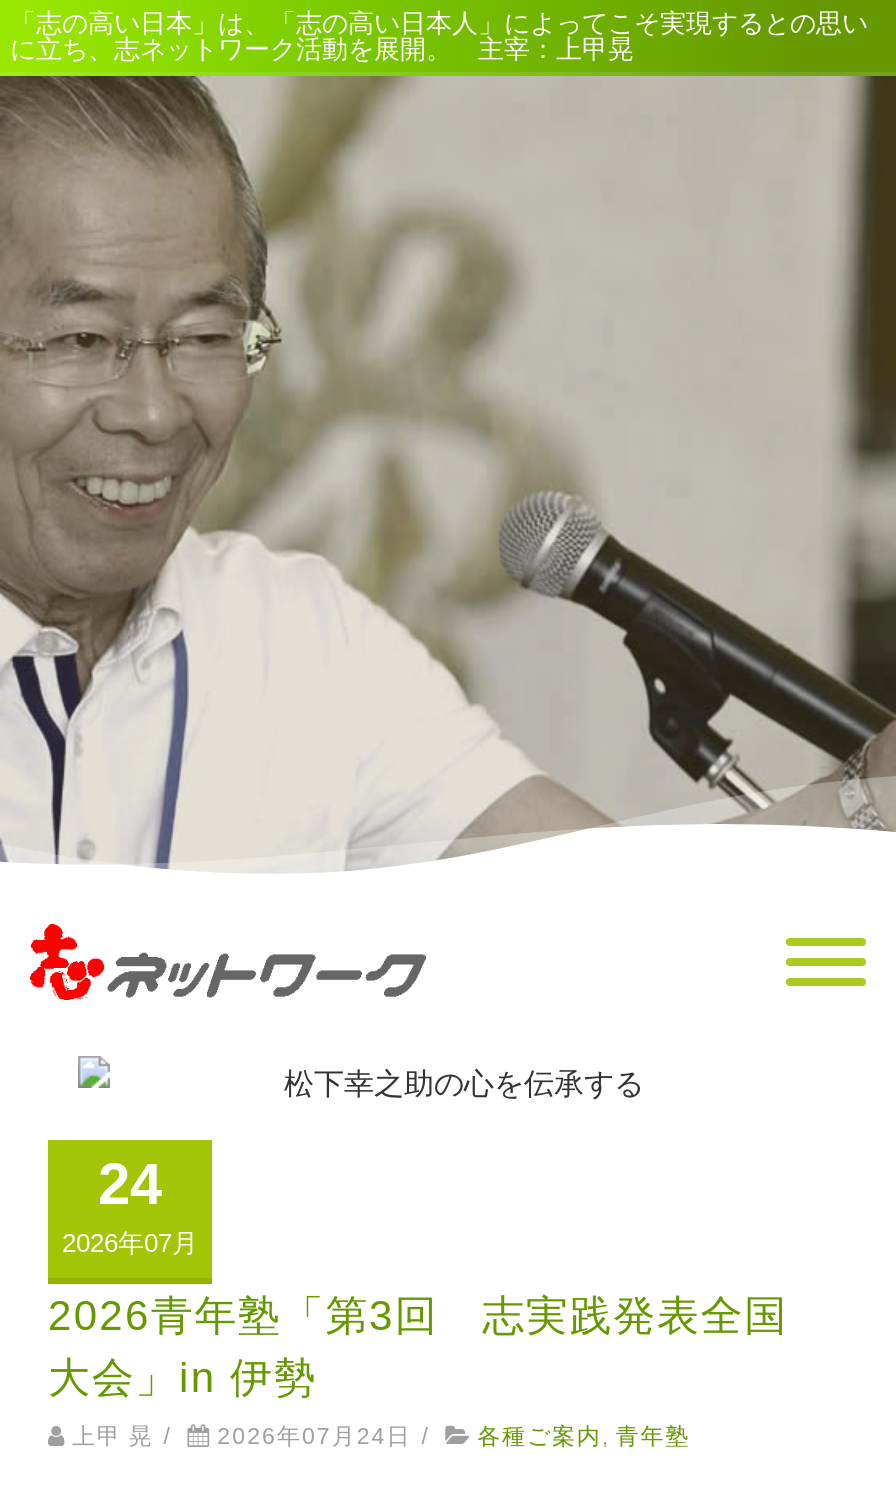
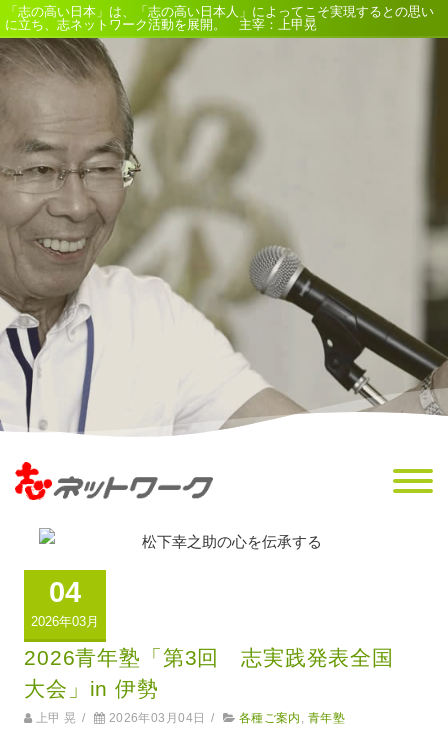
- 24
+ 04

- 2026年07月
+ 2026年03月

- 上甲 晃 / 2026年07月24日 /
+ 上甲 晃 / 2026年03月04日 /
